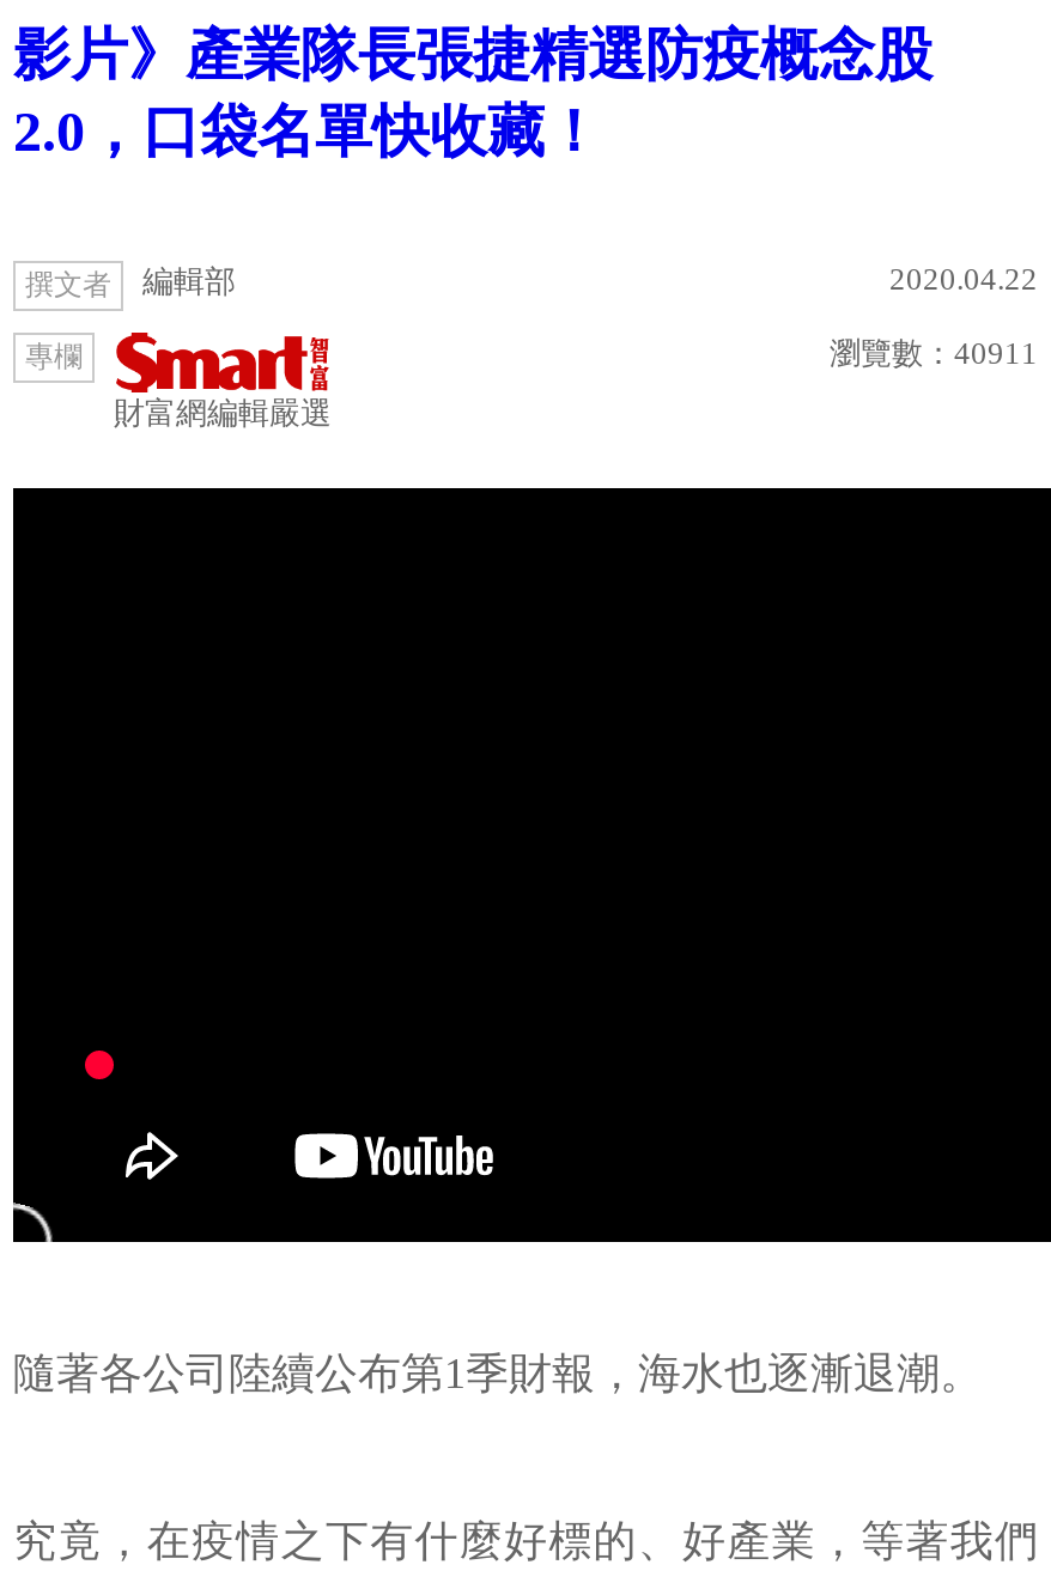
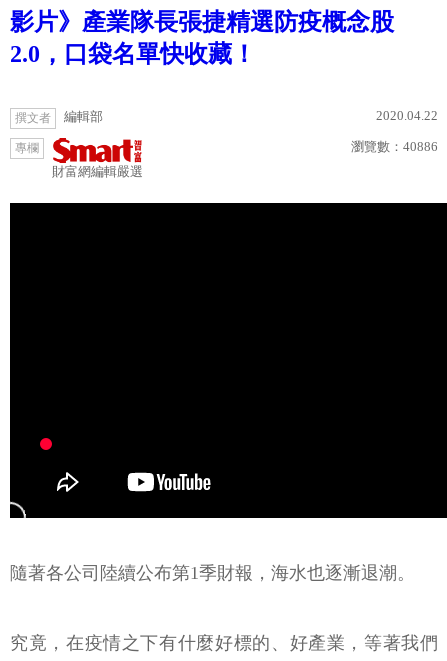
- 瀏覽數：40911
+ 瀏覽數：40886
